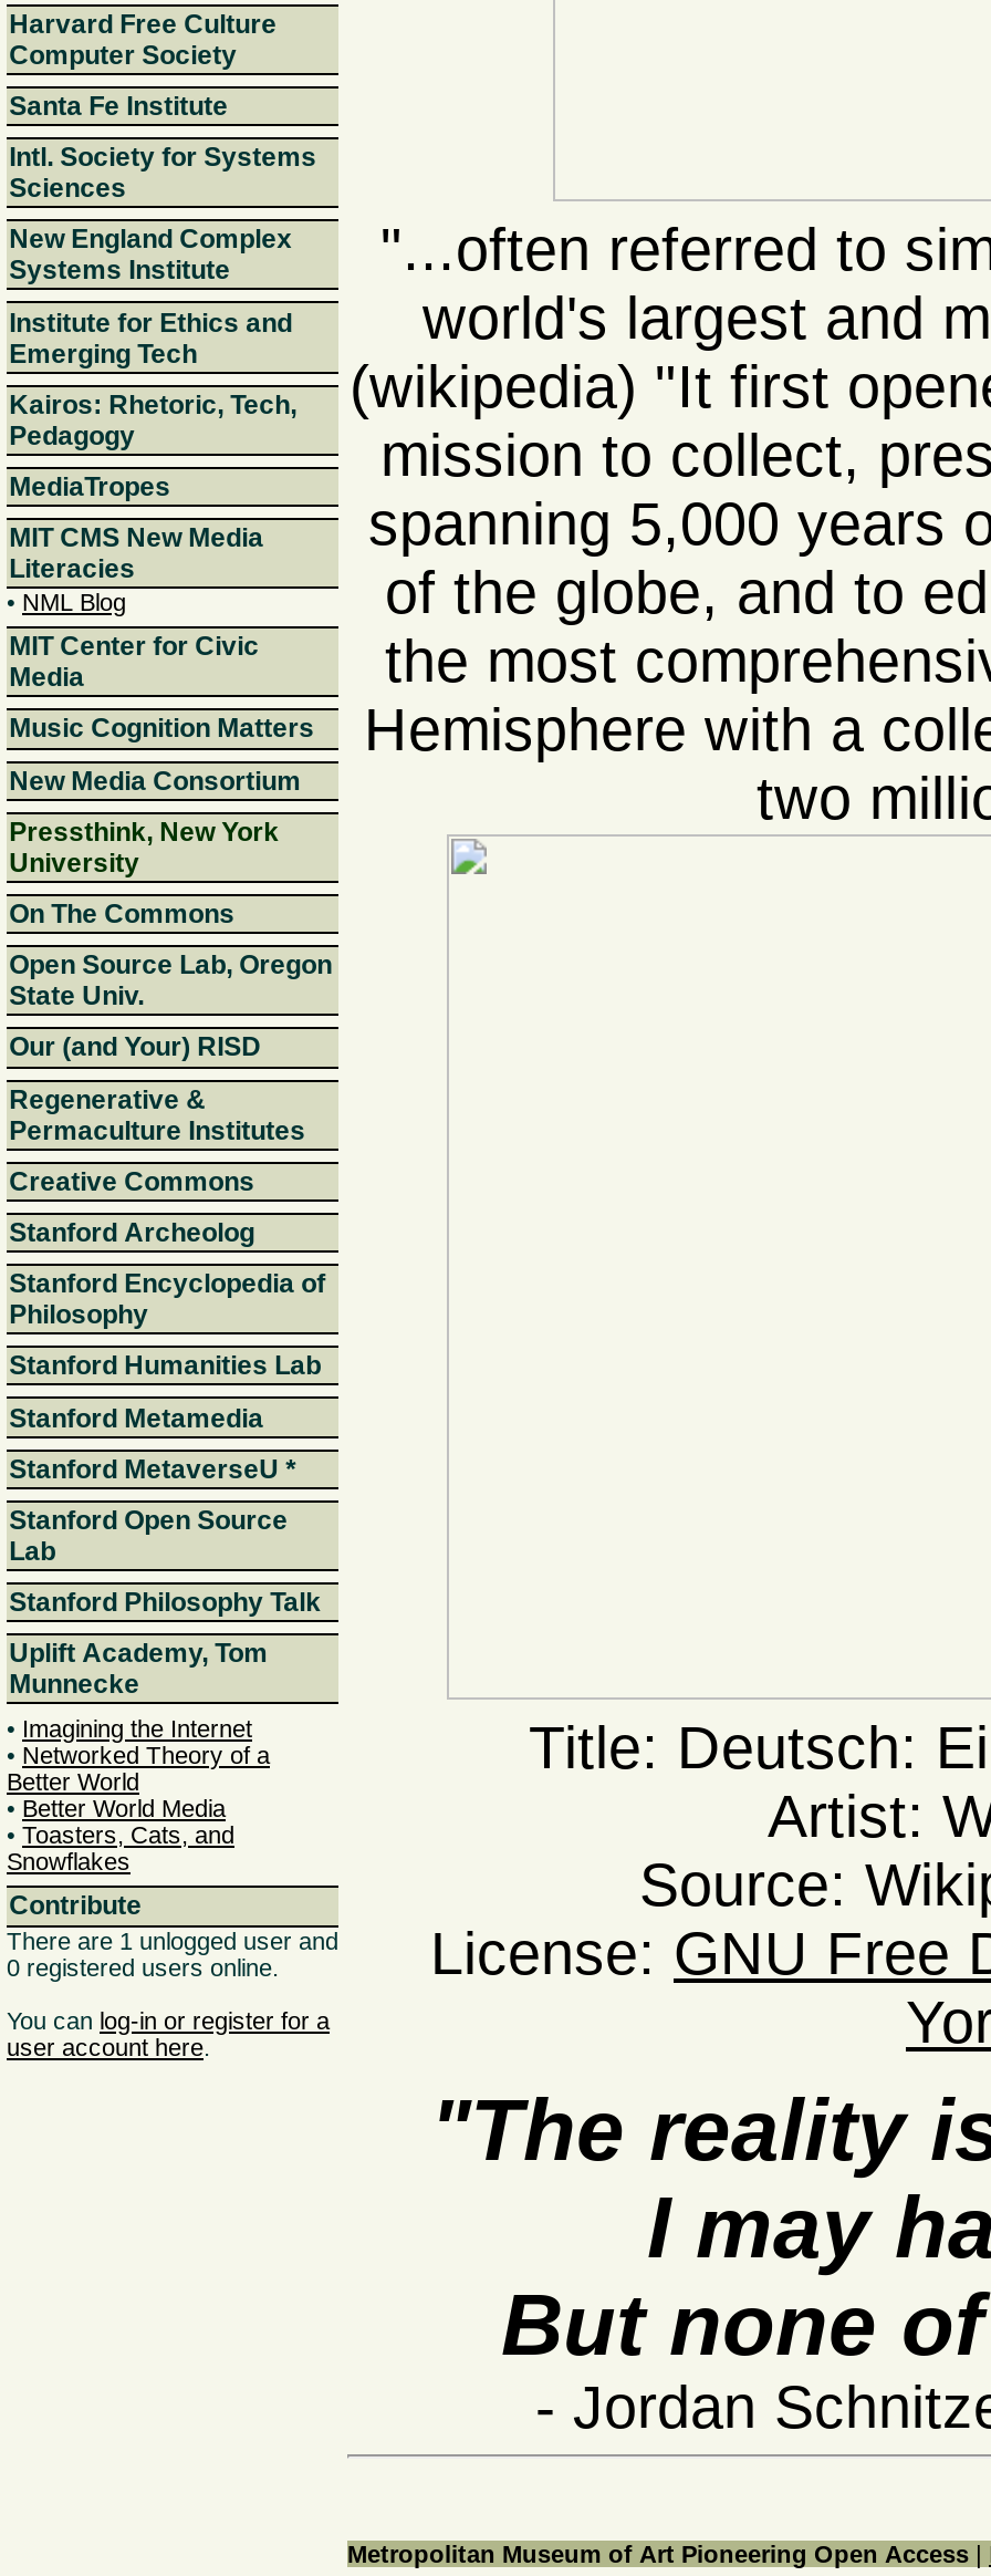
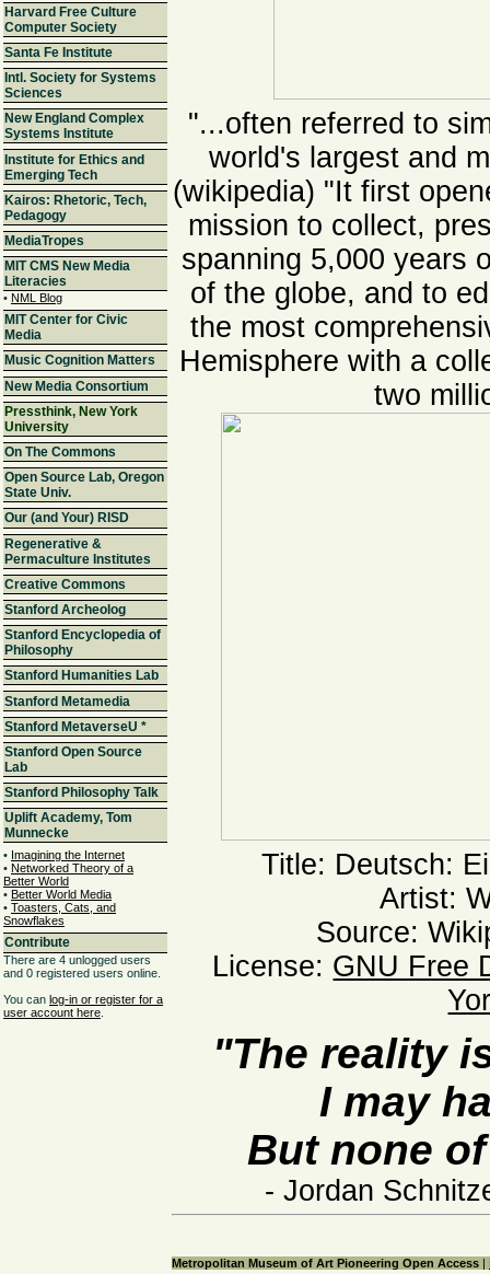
- There are 1 unlogged user and
- 0 registered users online.
+ There are 4 unlogged users
+ and 0 registered users online.
